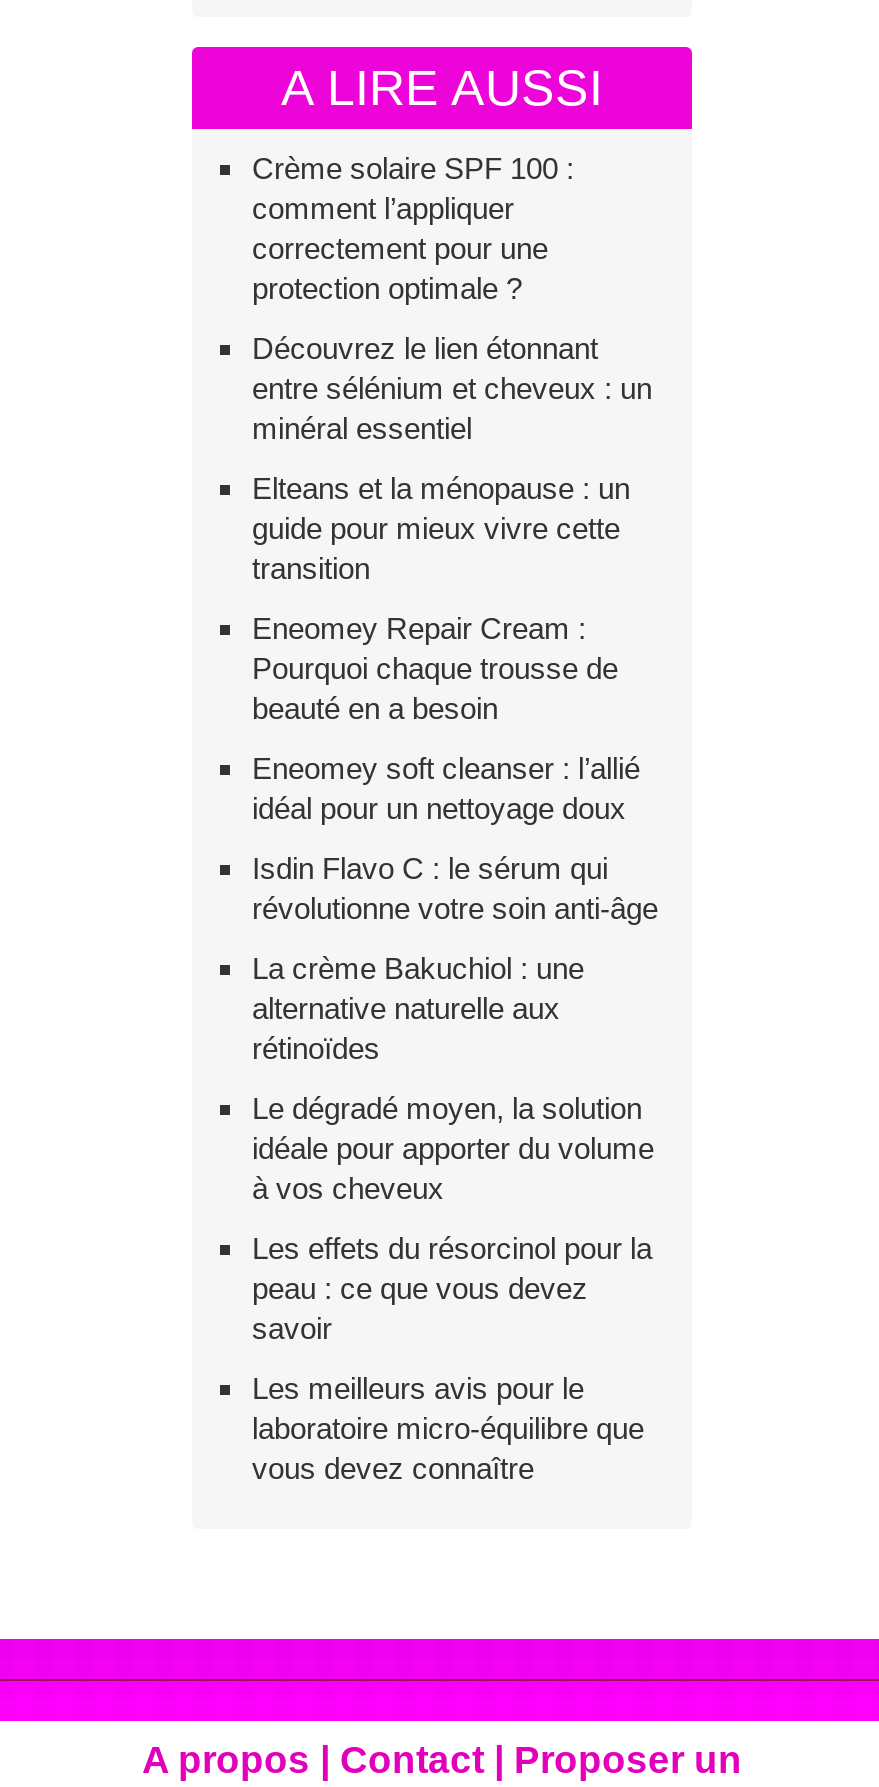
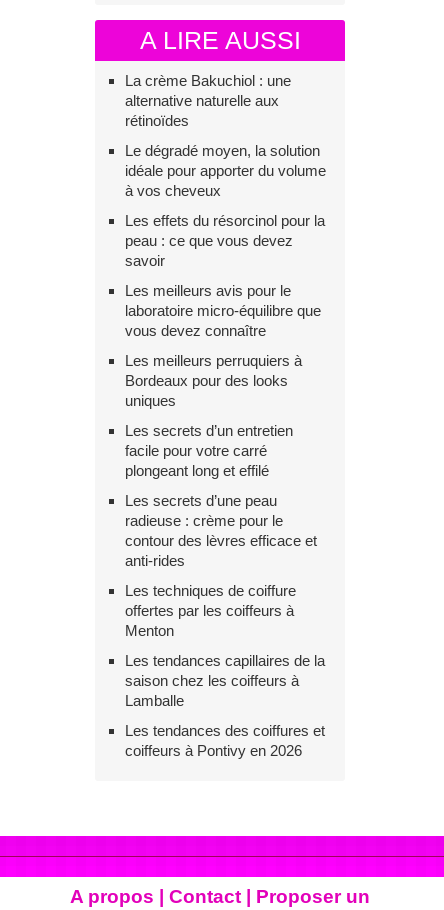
- Crème solaire SPF 100 :
- comment l’appliquer
- correctement pour une
- protection optimale ?
- Découvrez le lien étonnant
- entre sélénium et cheveux : un
- minéral essentiel
- Elteans et la ménopause : un
- guide pour mieux vivre cette
- transition
- Eneomey Repair Cream :
- Pourquoi chaque trousse de
- beauté en a besoin
- Eneomey soft cleanser : l’allié
- idéal pour un nettoyage doux
- Isdin Flavo C : le sérum qui
- révolutionne votre soin anti-âge

moved up: La crème Bakuchiol : une | alternative naturelle aux | rétinoïdes | ... | laboratoire micro-équilibre que | vous devez connaître

+ Les meilleurs perruquiers à
+ Bordeaux pour des looks
+ uniques
+ Les secrets d’un entretien
+ facile pour votre carré
+ plongeant long et effilé
+ Les secrets d’une peau
+ radieuse : crème pour le
+ contour des lèvres efficace et
+ anti-rides
+ Les techniques de coiffure
+ offertes par les coiffeurs à
+ Menton
+ Les tendances capillaires de la
+ saison chez les coiffeurs à
+ Lamballe
+ Les tendances des coiffures et
+ coiffeurs à Pontivy en 2026
